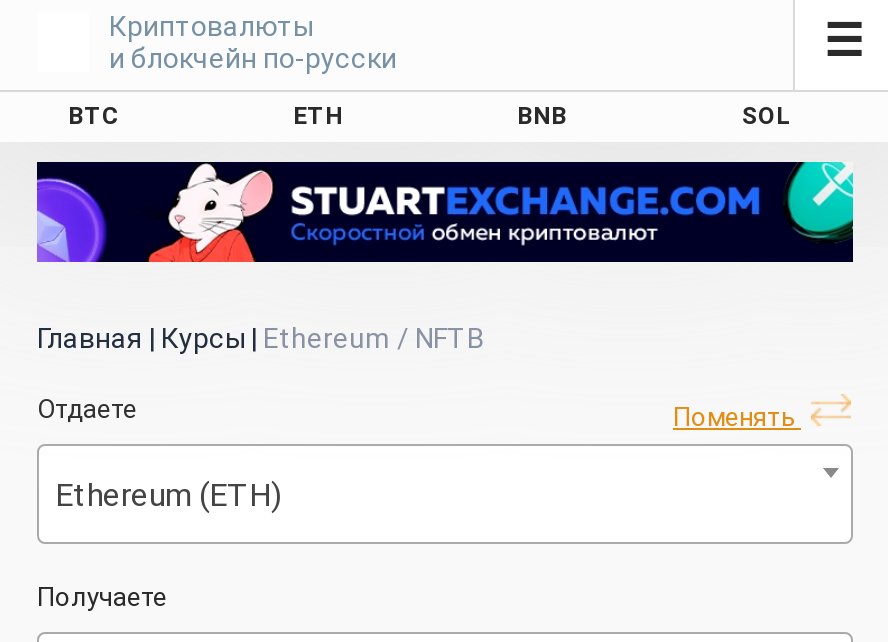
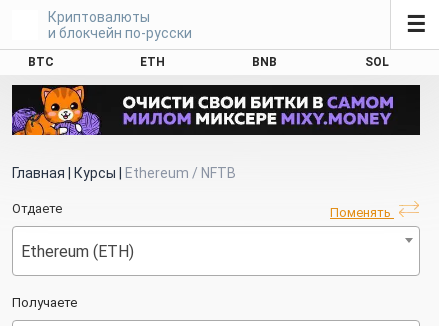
- [image]
+ [image]
